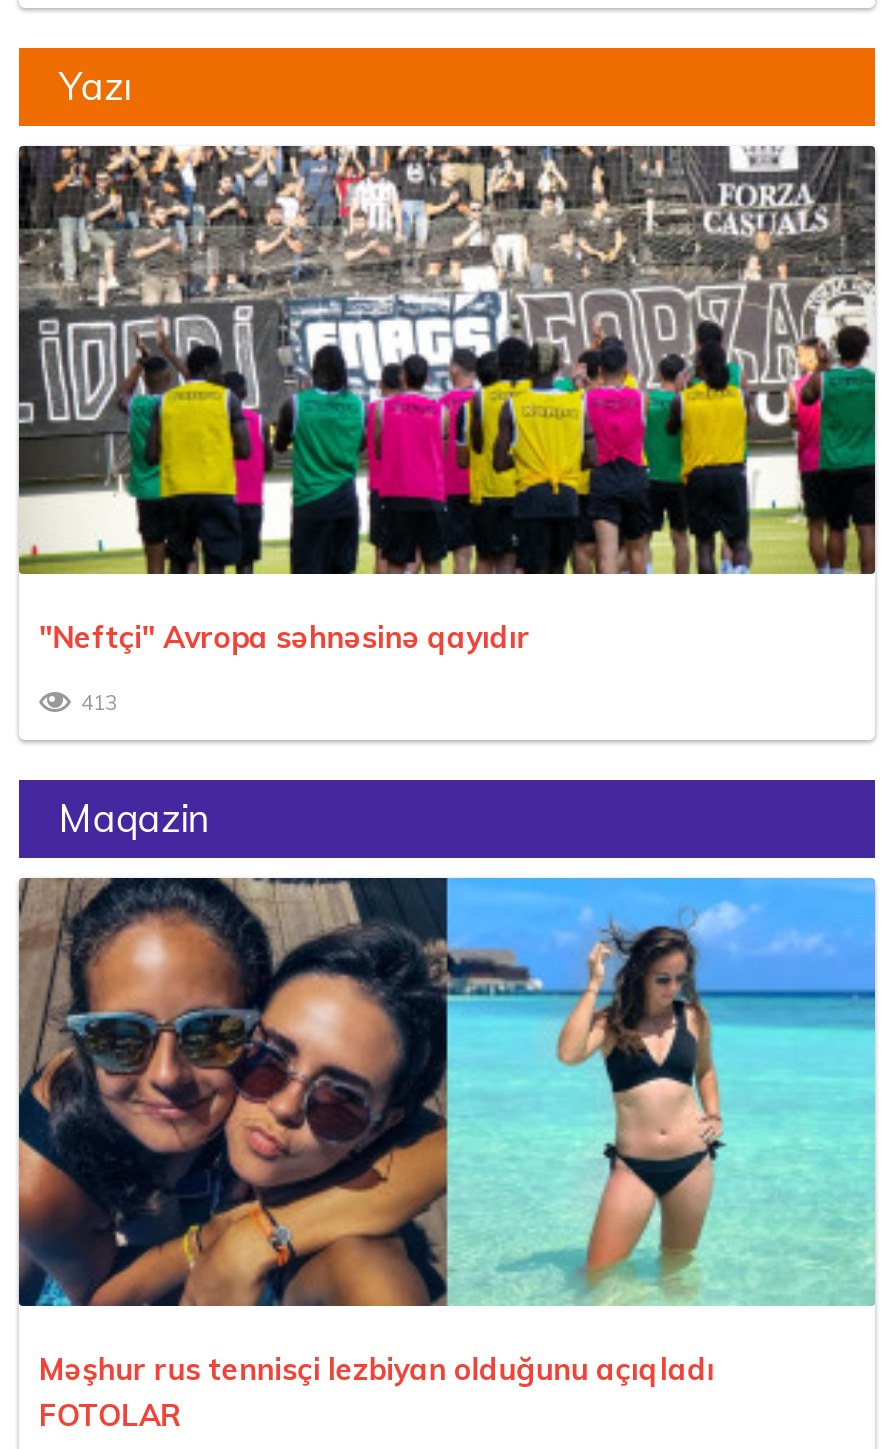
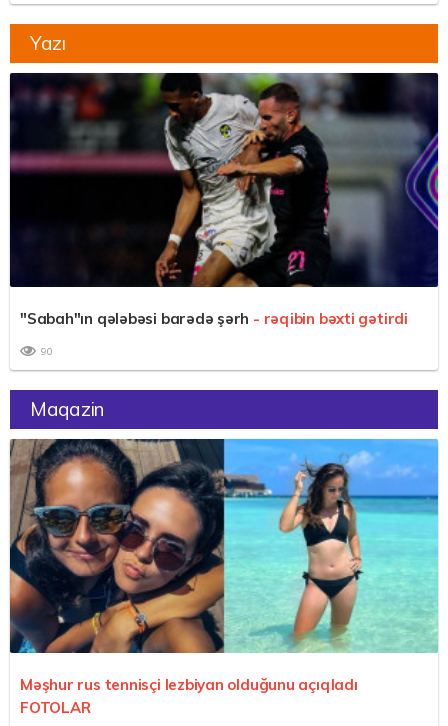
- [image]
- "Neftçi" Avropa səhnəsinə qayıdır
+ [image]
+ "Sabah"ın qələbəsi barədə şərh - rəqibin bəxti gətirdi

- 413
+ 90
